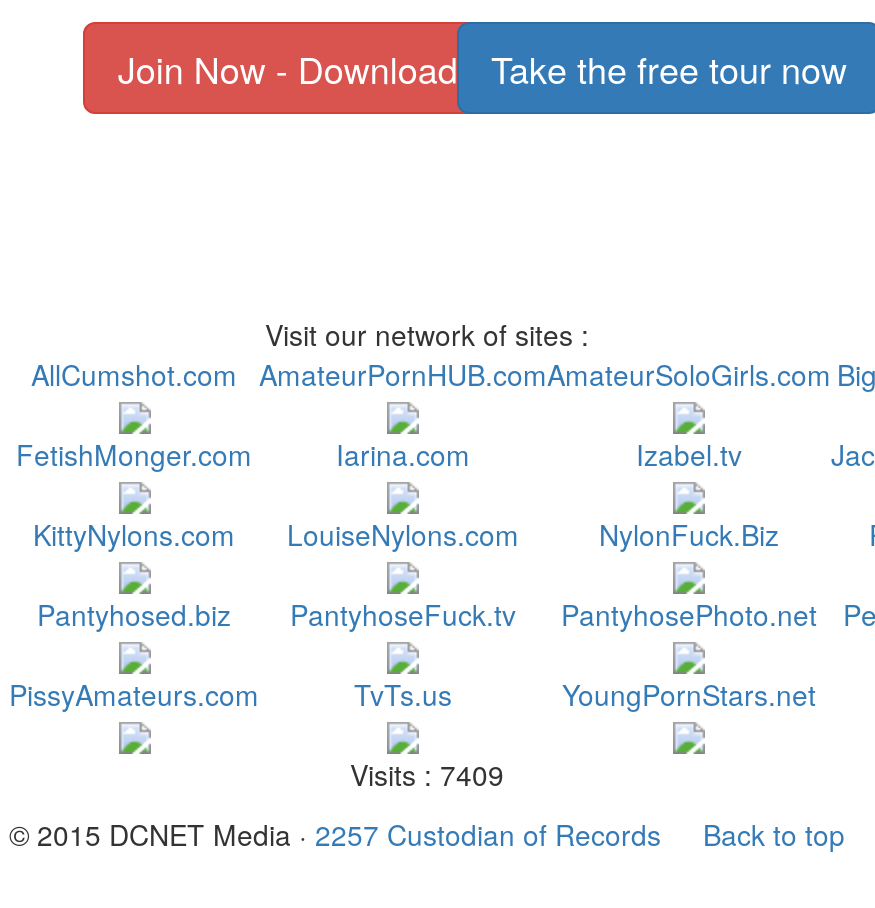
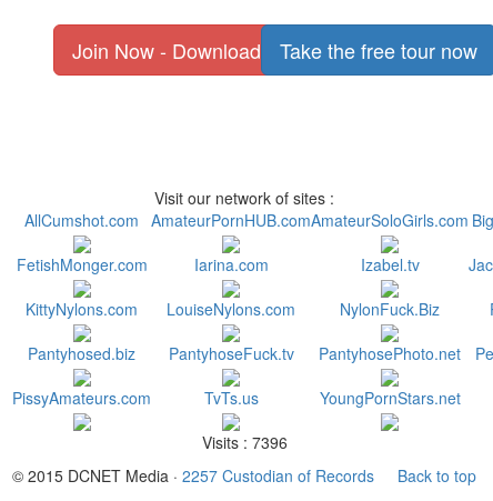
- Visits : 7409
+ Visits : 7396
